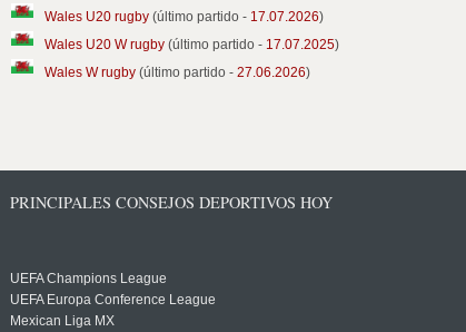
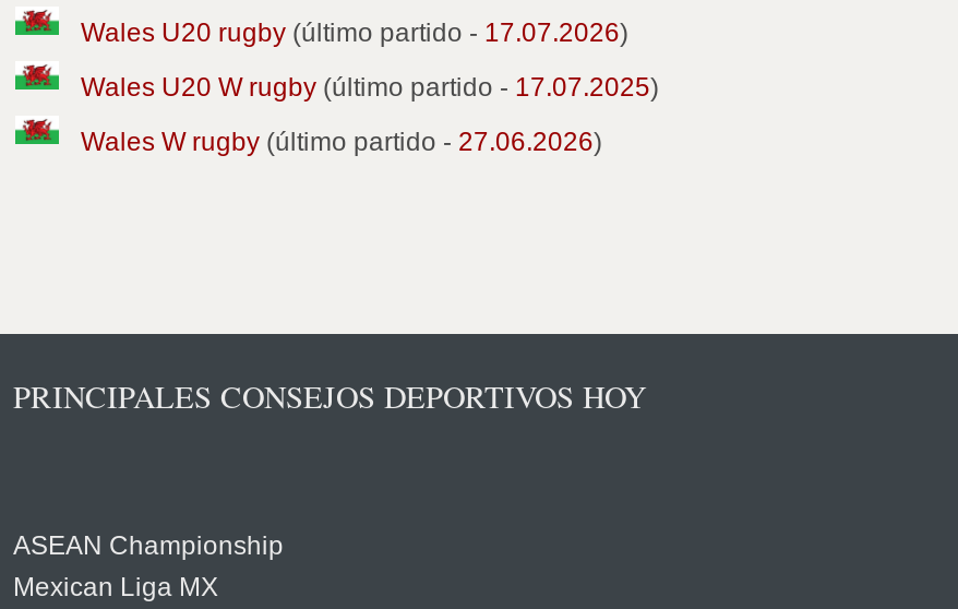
- UEFA Champions League
- UEFA Europa Conference League
+ ASEAN Championship
